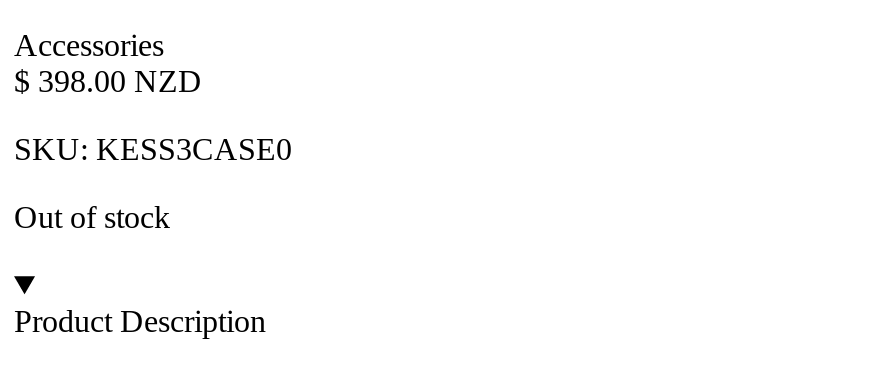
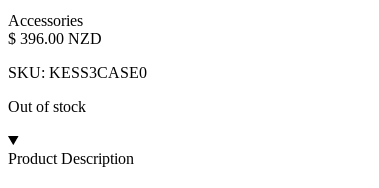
- $398.00 NZD
+ $396.00 NZD
